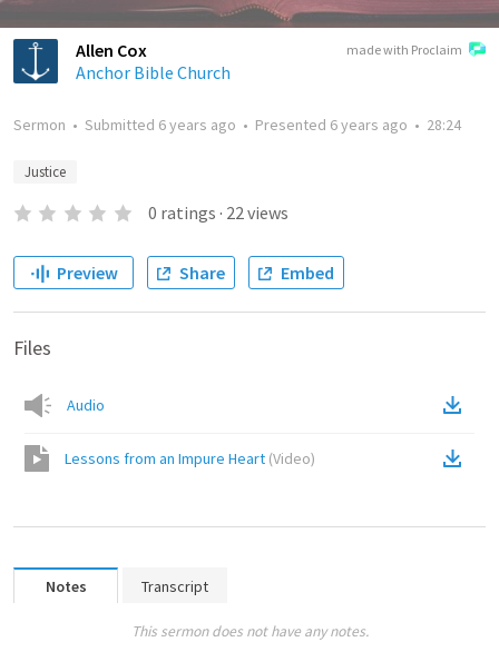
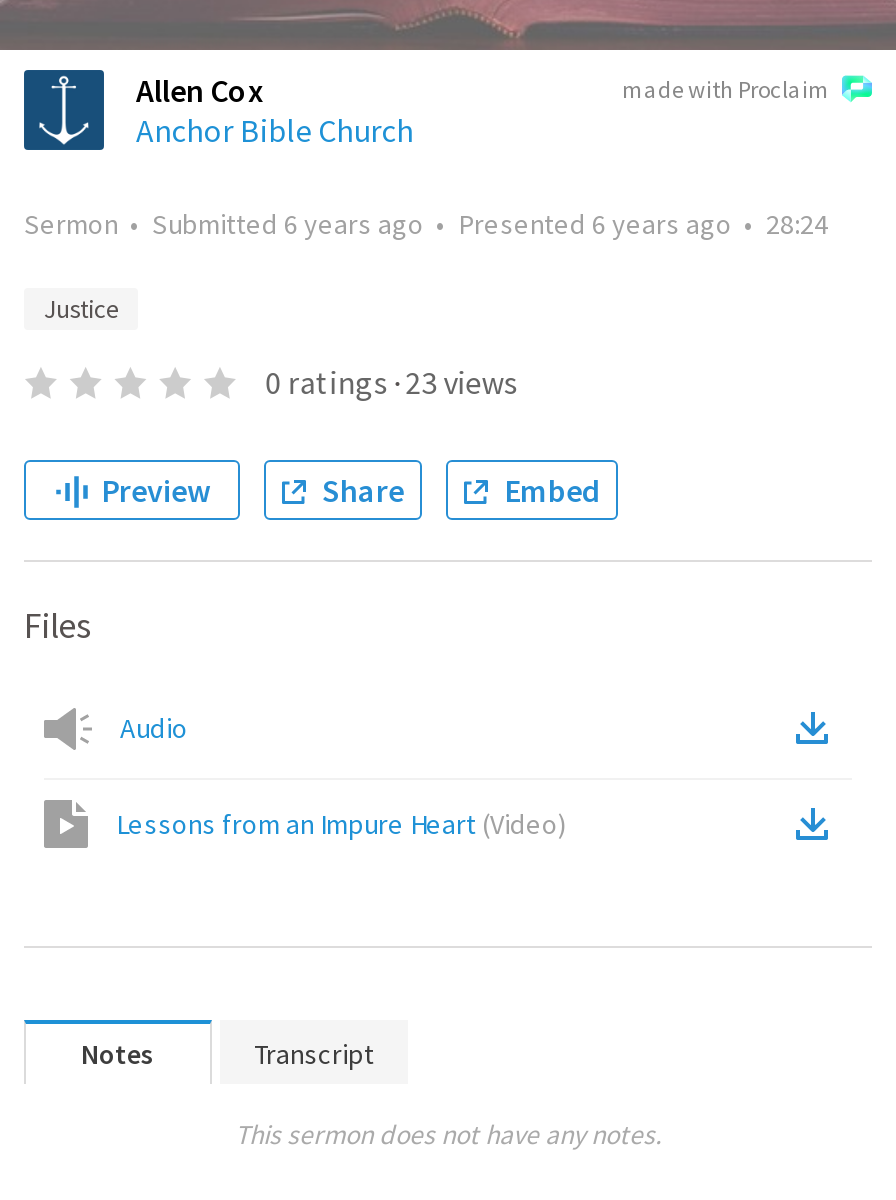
- 0 ratings · 22 views
+ 0 ratings · 23 views
